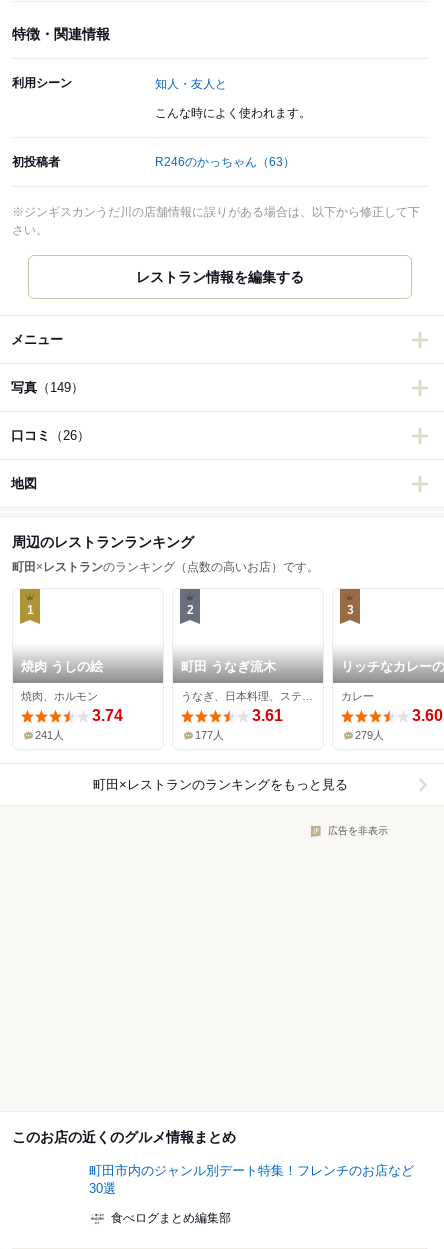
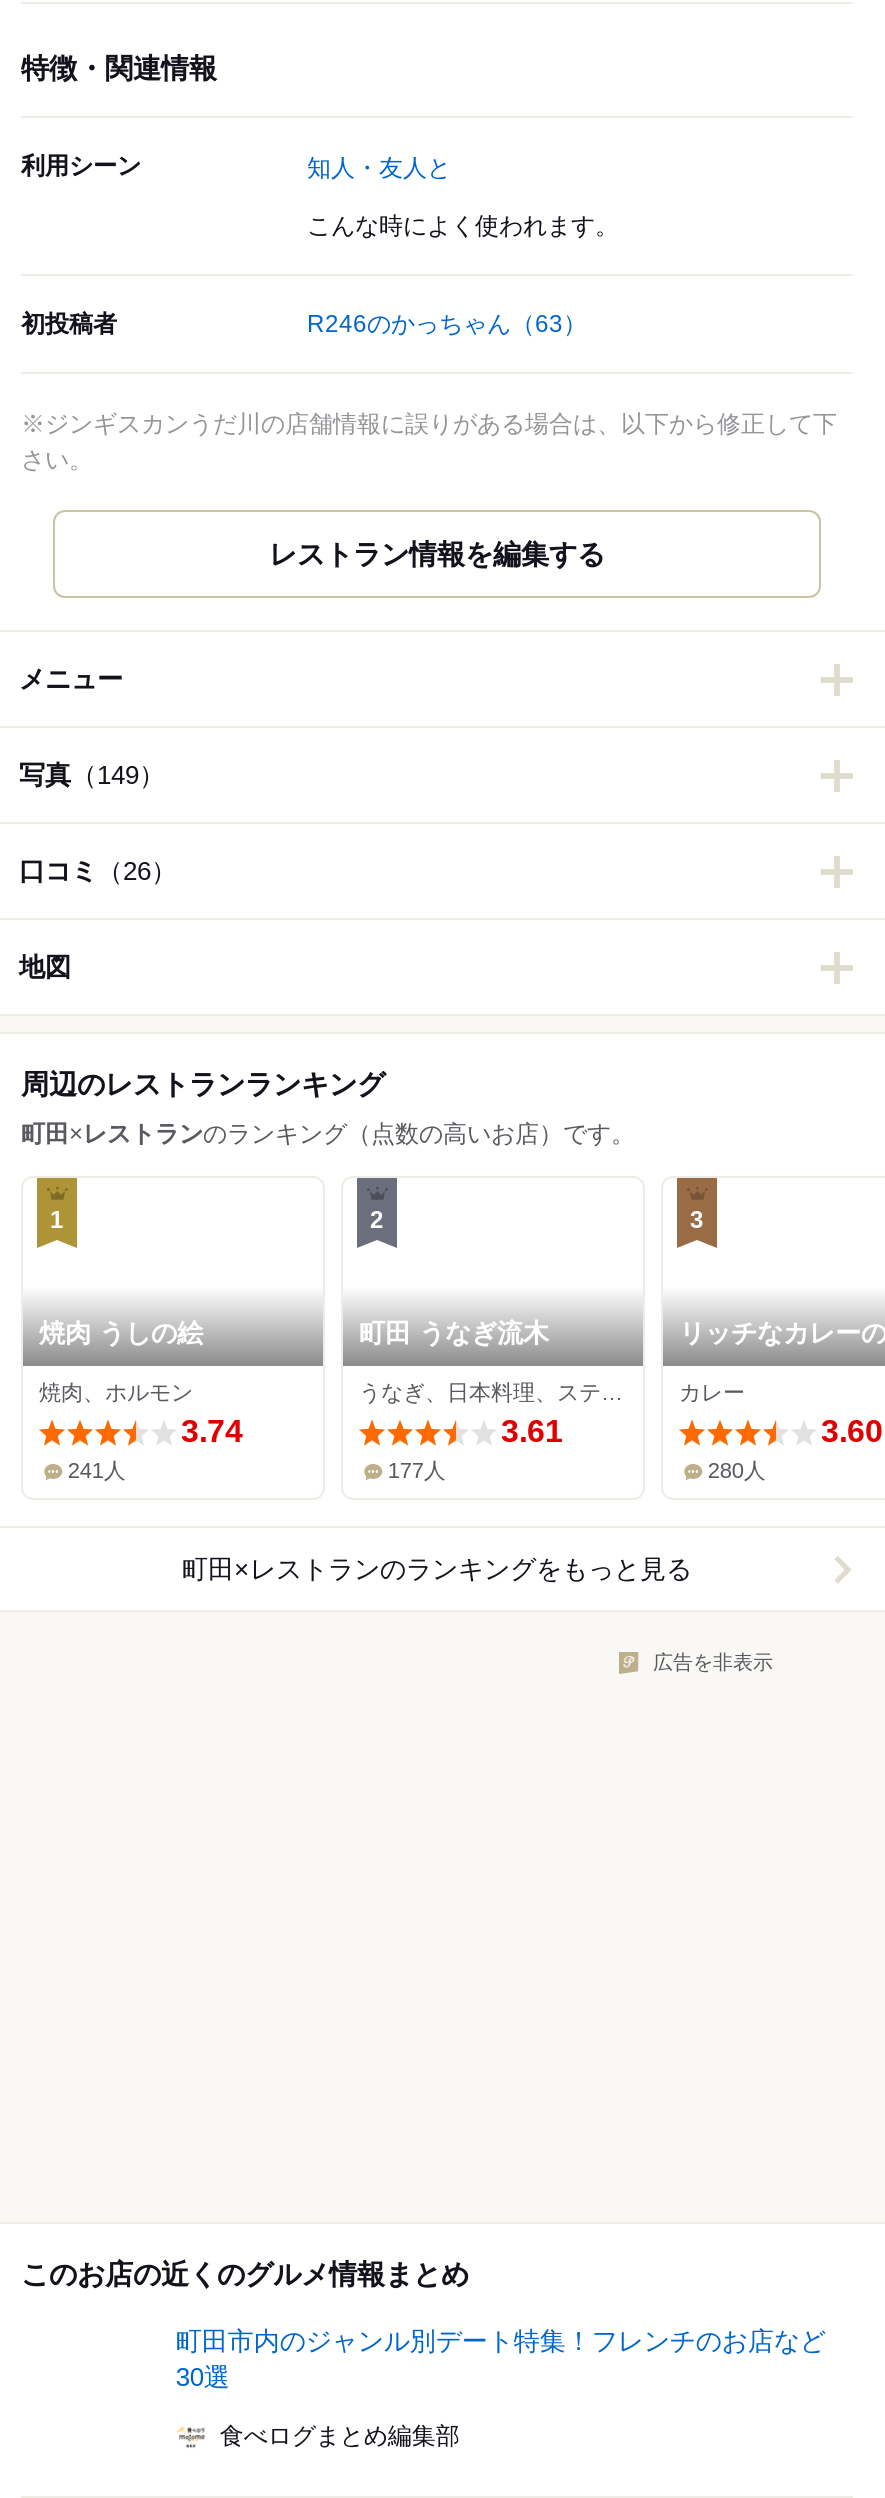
- 279人
+ 280人
